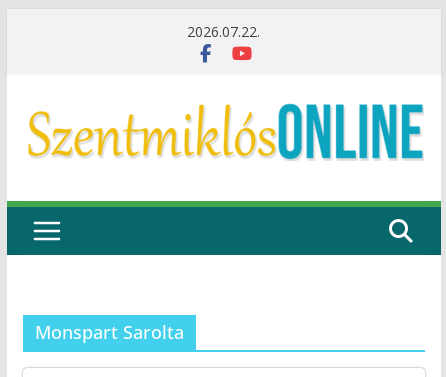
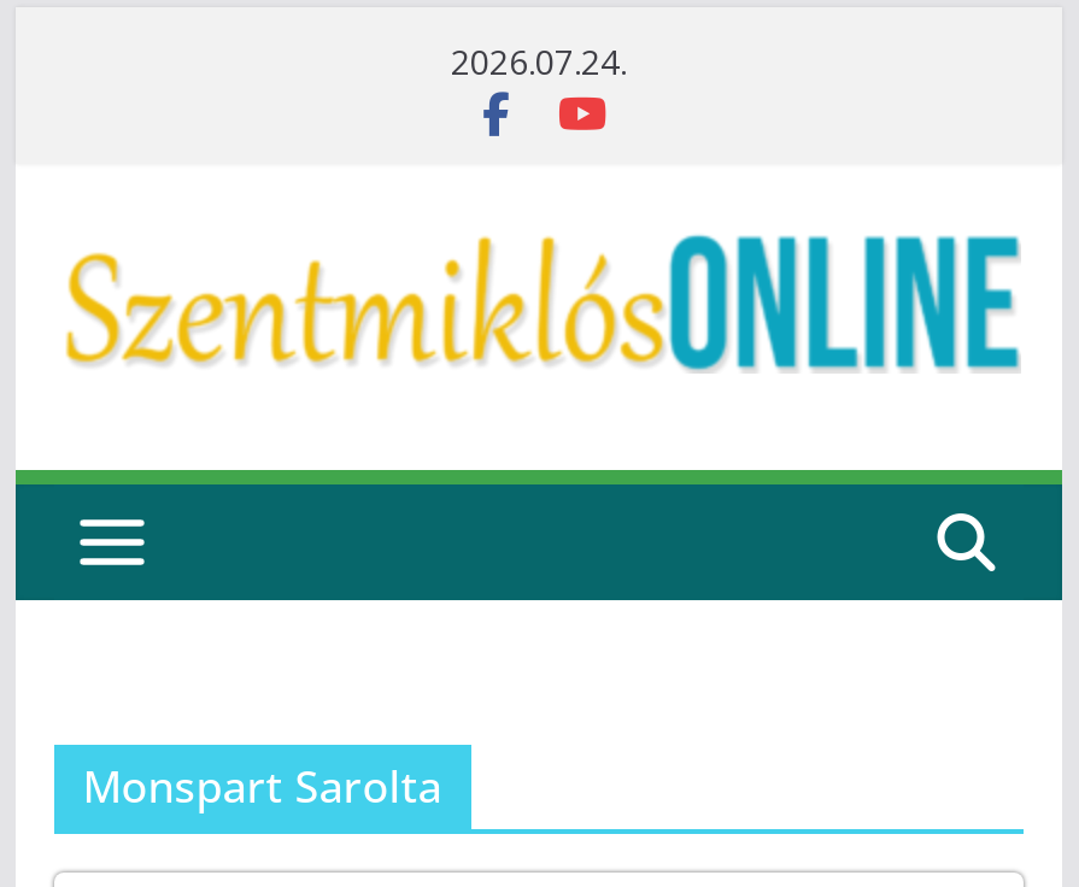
- 2026.07.22.
+ 2026.07.24.
